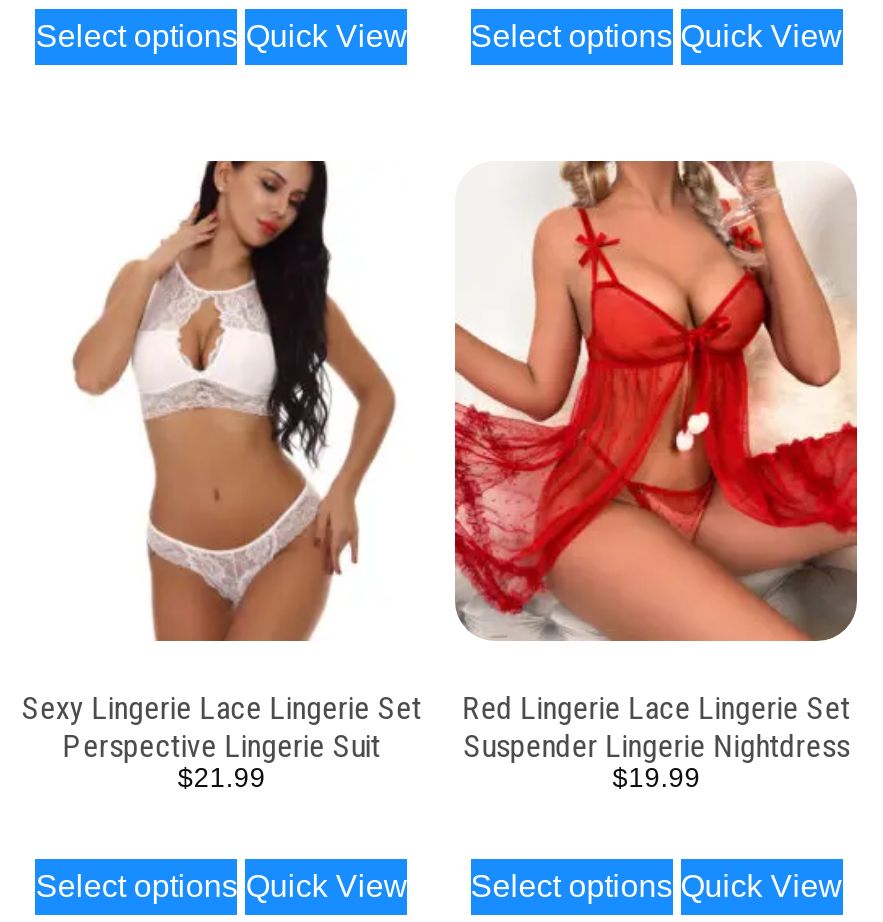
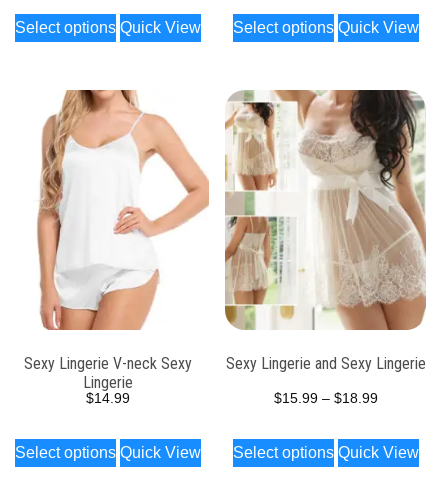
- [image]
- Sexy Lingerie Lace Lingerie Set
- Perspective Lingerie Suit
- $21.99
+ [image]
+ Sexy Lingerie V-neck Sexy
+ Lingerie
+ $14.99

- [image]
- Red Lingerie Lace Lingerie Set
- Suspender Lingerie Nightdress
- $19.99
+ [image]
+ Sexy Lingerie and Sexy Lingerie
+ $15.99 – $18.99
